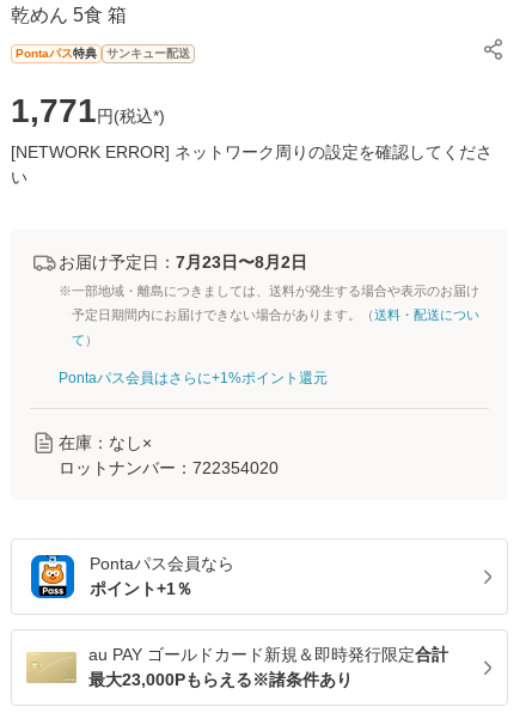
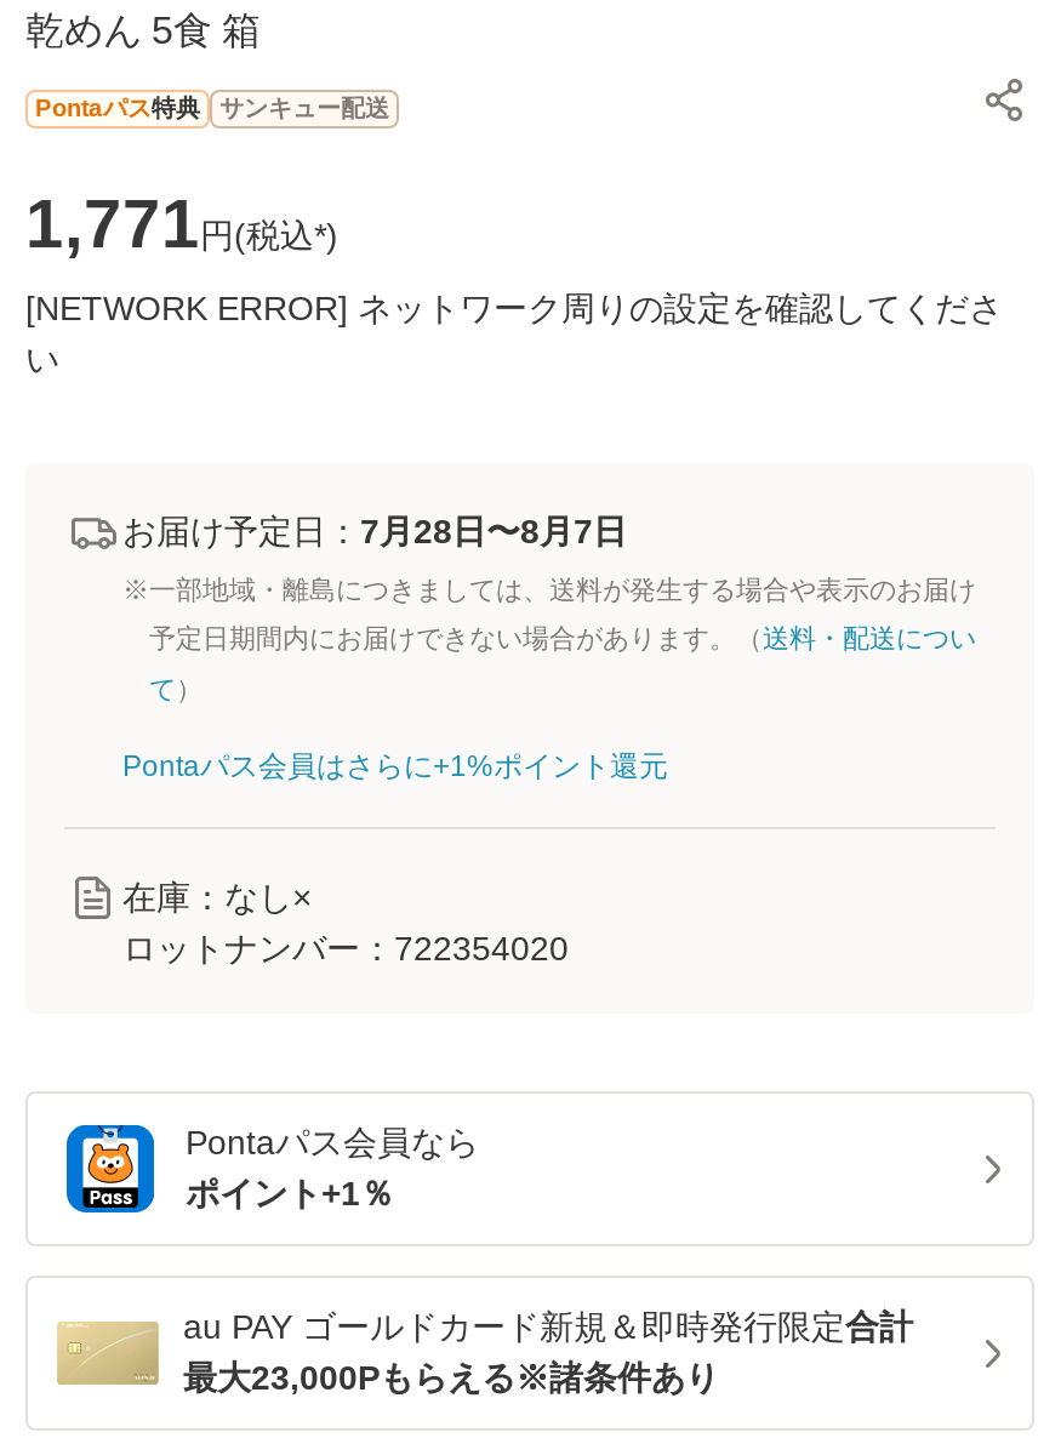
- お届け予定日：7月23日〜8月2日
+ お届け予定日：7月28日〜8月7日
